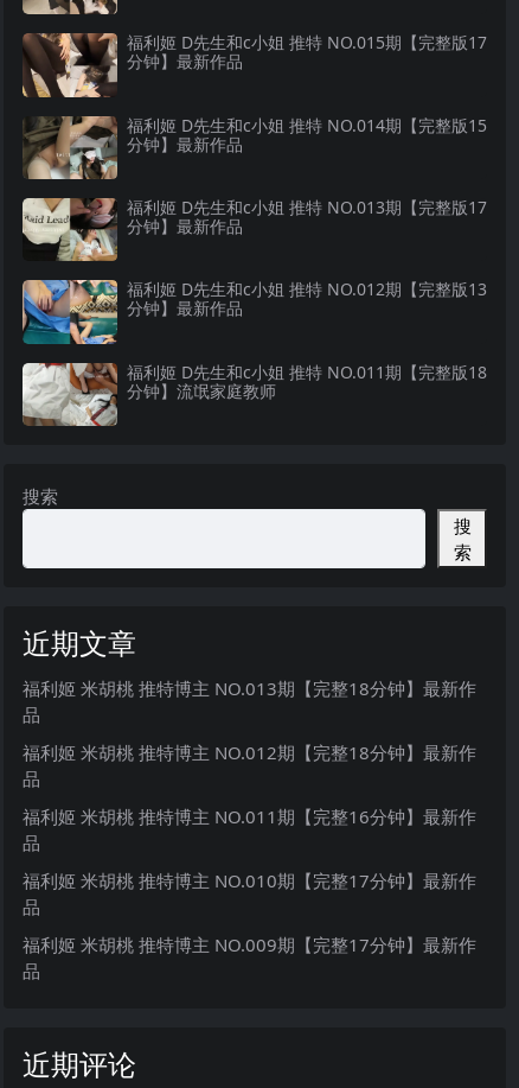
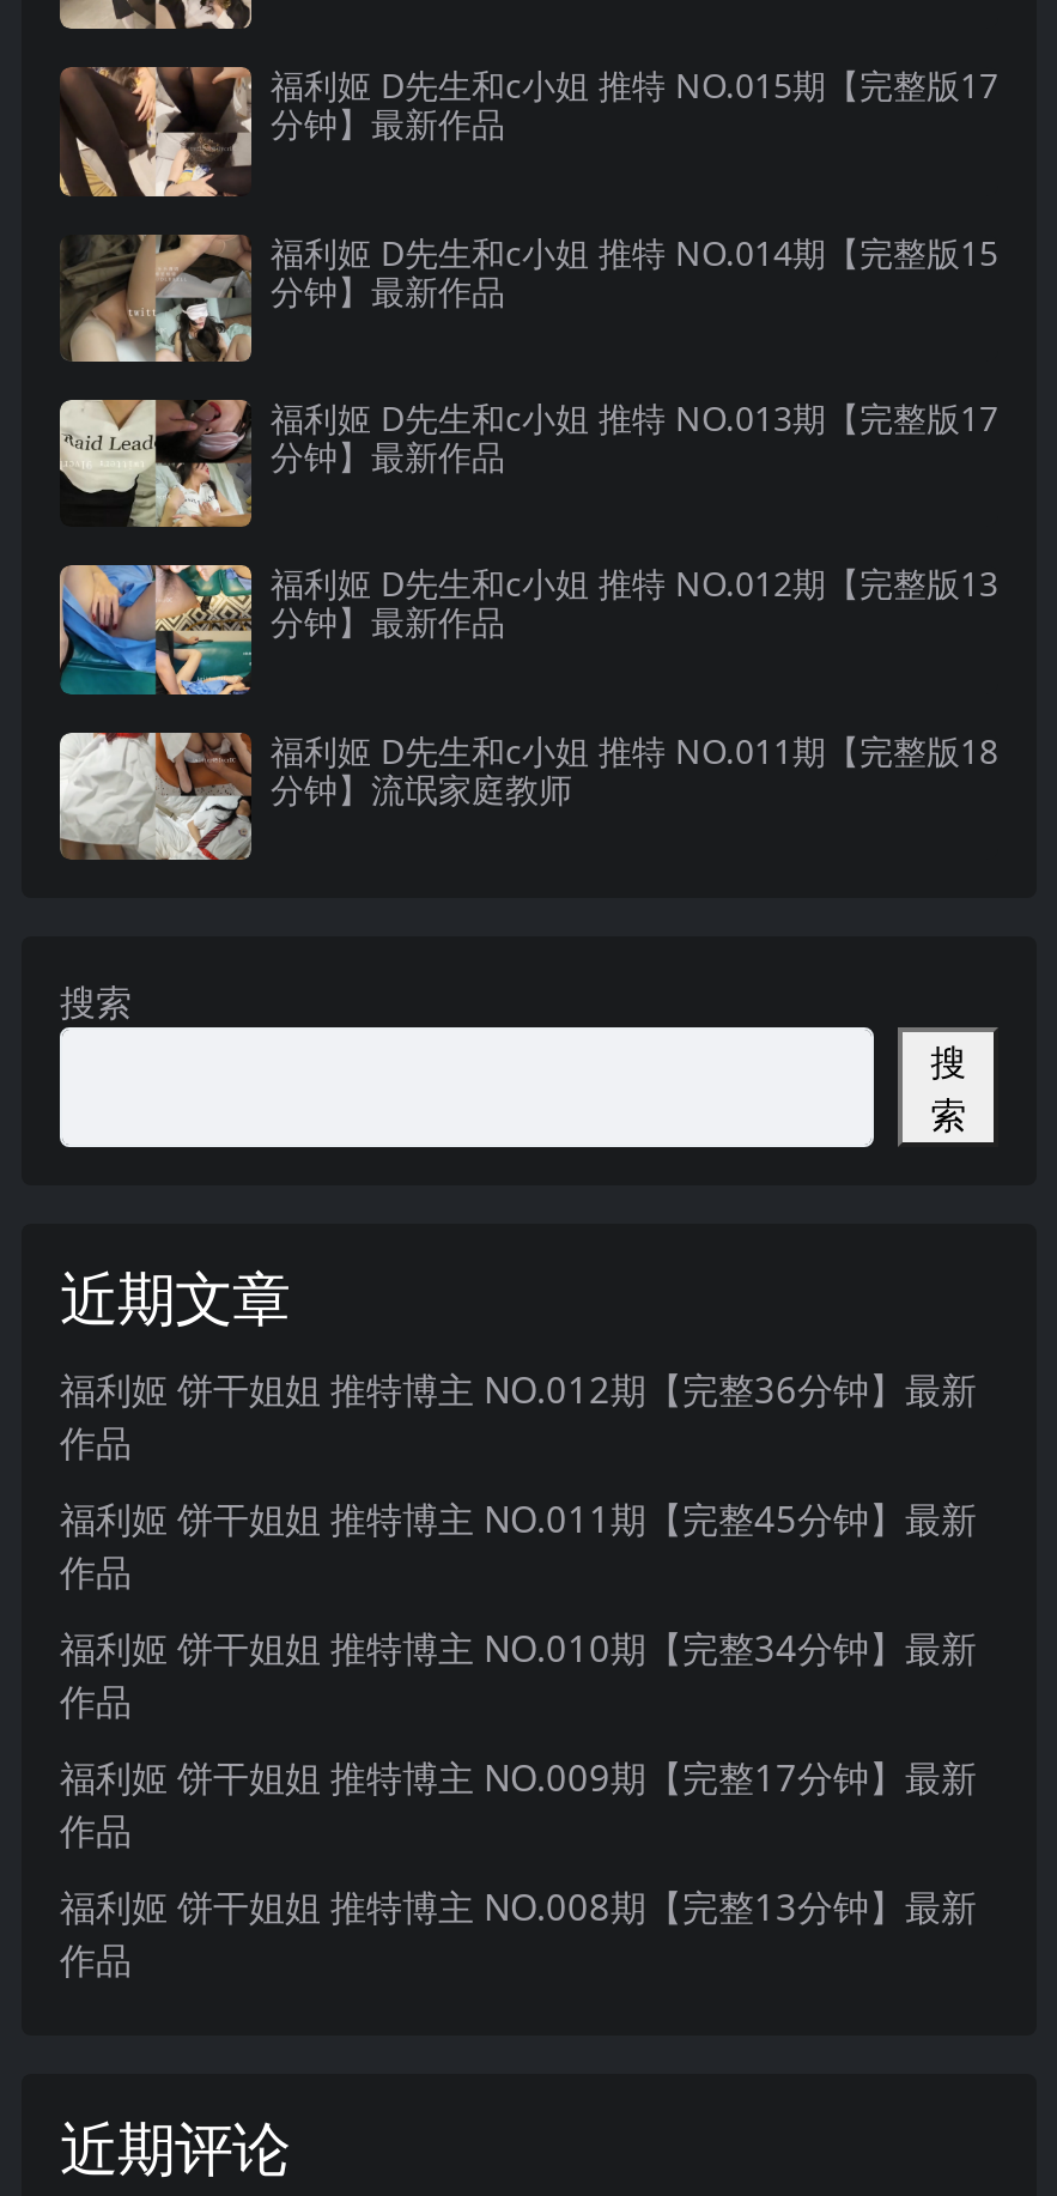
- 福利姬 米胡桃 推特博主 NO.013期【完整18分钟】最新作
- 品
+ 福利姬 饼干姐姐 推特博主 NO.012期【完整36分钟】最新
+ 作品

- 福利姬 米胡桃 推特博主 NO.012期【完整18分钟】最新作
- 品
+ 福利姬 饼干姐姐 推特博主 NO.011期【完整45分钟】最新
+ 作品

- 福利姬 米胡桃 推特博主 NO.011期【完整16分钟】最新作
- 品
+ 福利姬 饼干姐姐 推特博主 NO.010期【完整34分钟】最新
+ 作品

- 福利姬 米胡桃 推特博主 NO.010期【完整17分钟】最新作
- 品
+ 福利姬 饼干姐姐 推特博主 NO.009期【完整17分钟】最新
+ 作品

- 福利姬 米胡桃 推特博主 NO.009期【完整17分钟】最新作
- 品
+ 福利姬 饼干姐姐 推特博主 NO.008期【完整13分钟】最新
+ 作品
